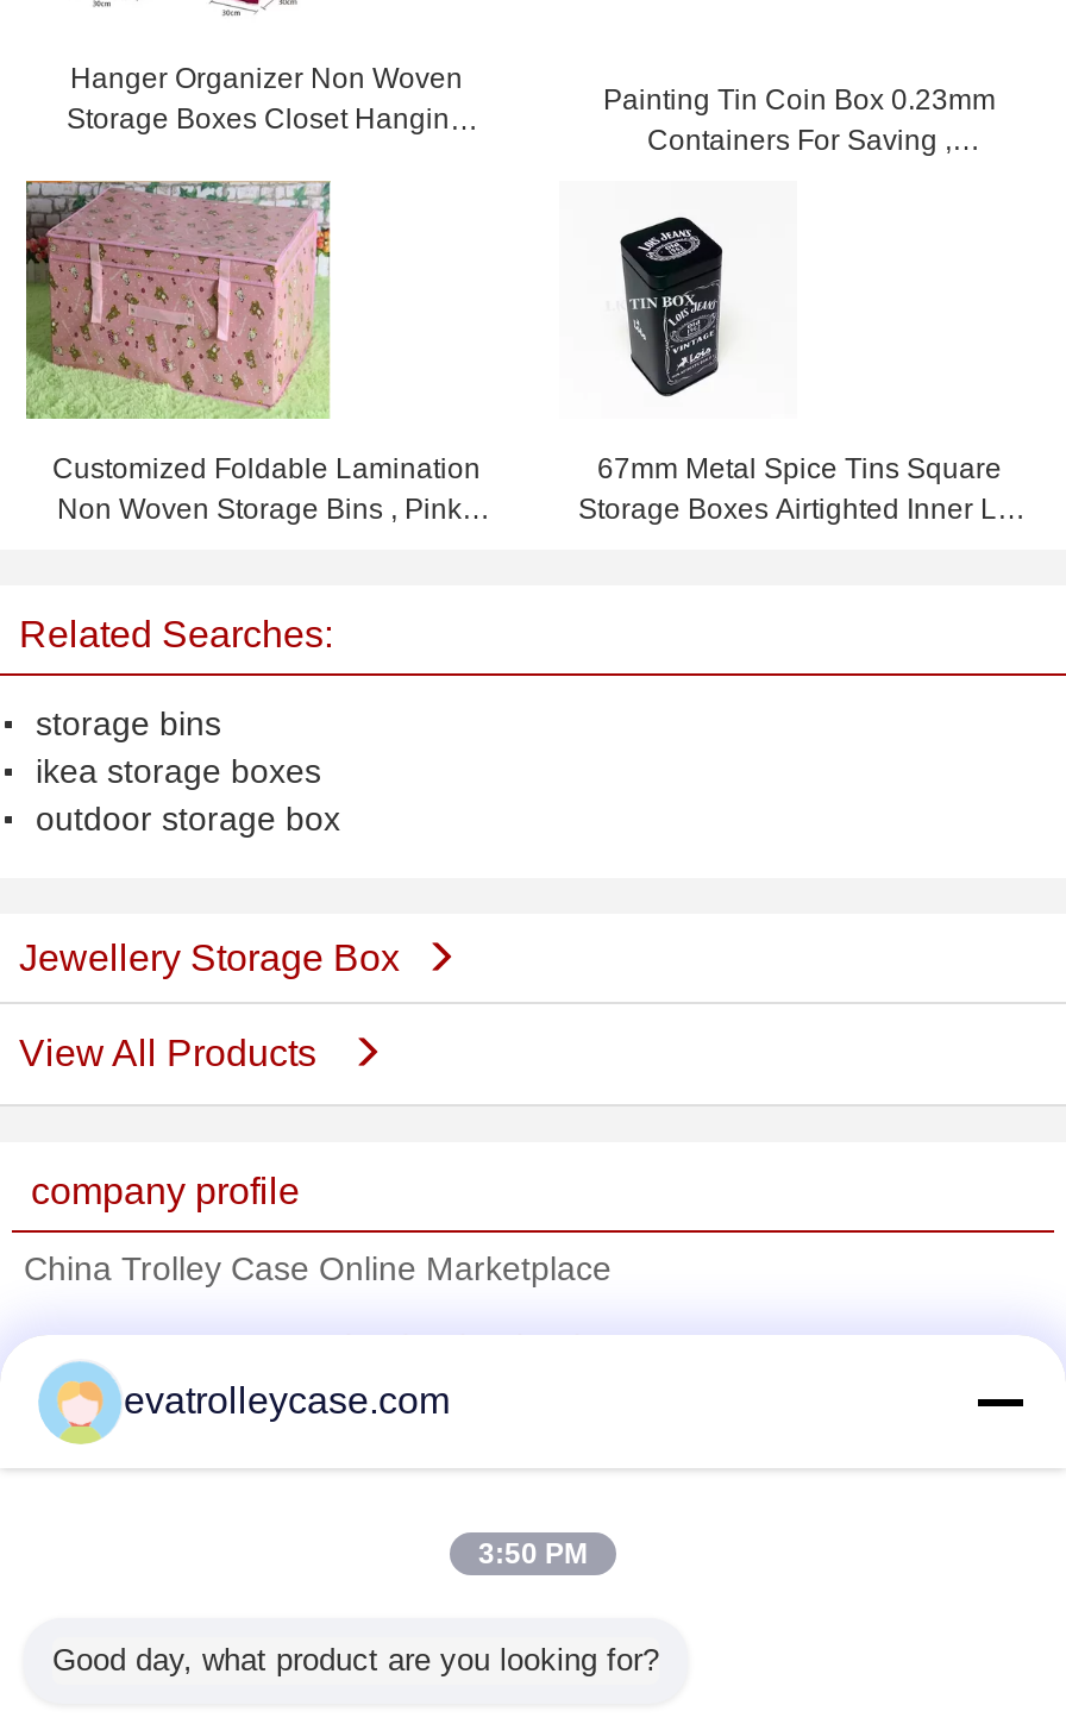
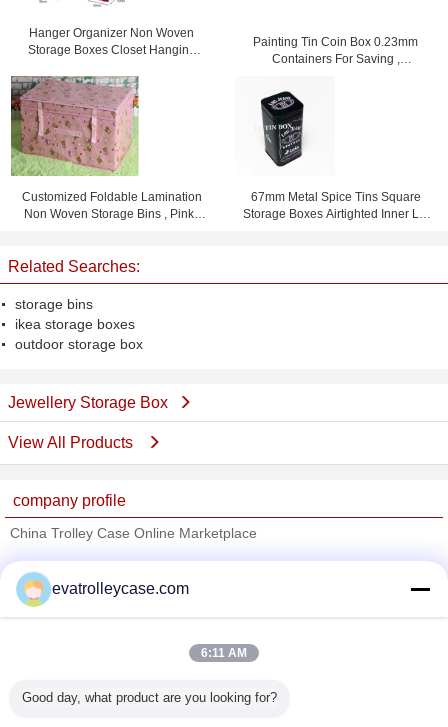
- 3:50 PM
+ 6:11 AM
